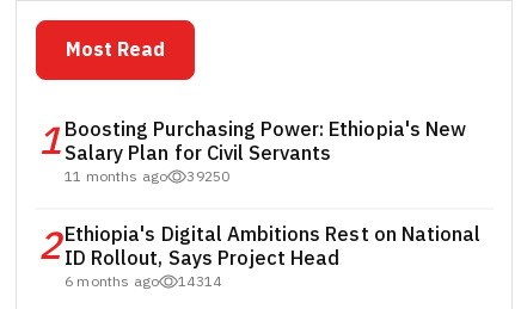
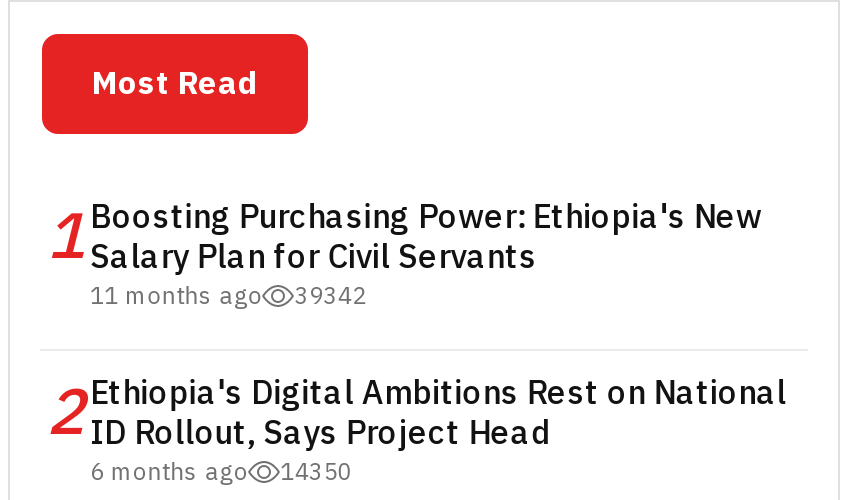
- 11 months ago 39250
+ 11 months ago 39342

- 6 months ago 14314
+ 6 months ago 14350
